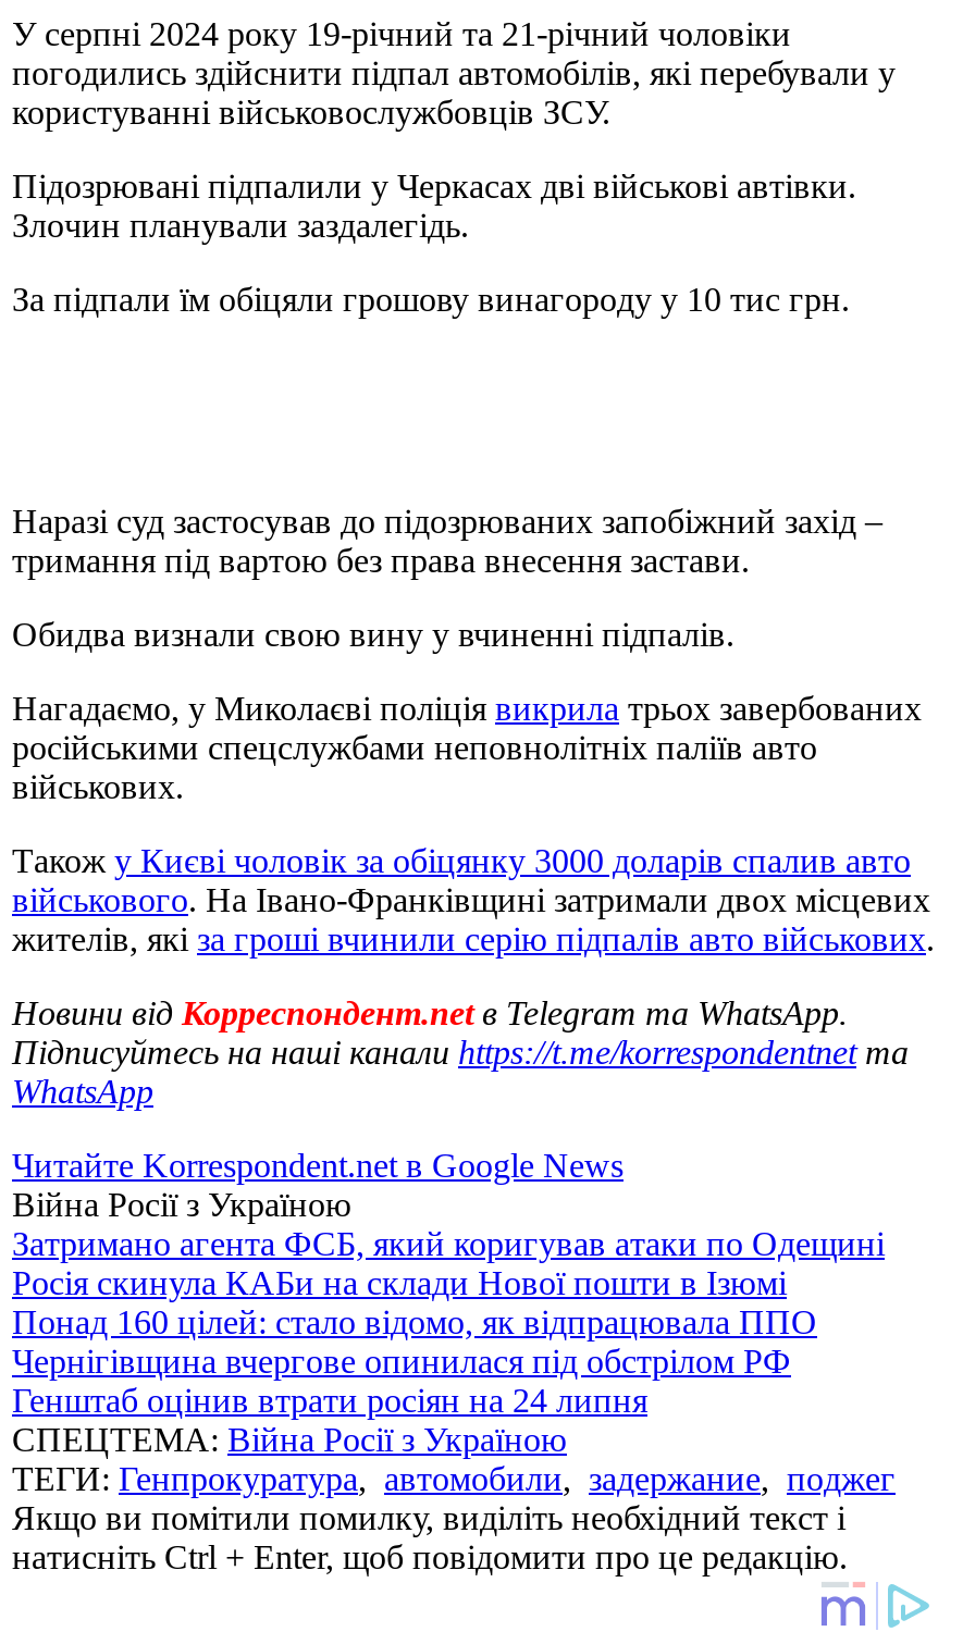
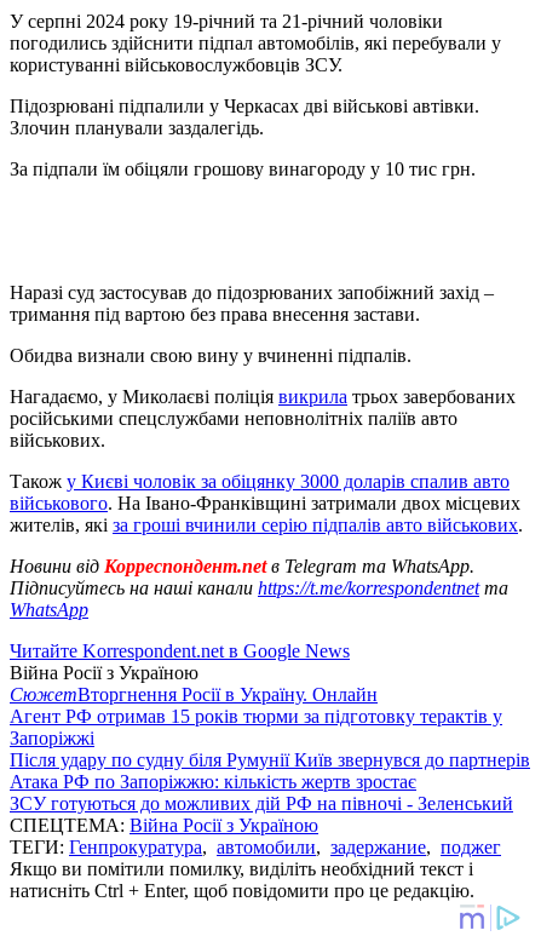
- Затримано агента ФСБ, який коригував атаки по Одещині
- Росія скинула КАБи на склади Нової пошти в Ізюмі
- Понад 160 цілей: стало відомо, як відпрацювала ППО
- Чернігівщина вчергове опинилася під обстрілом РФ
- Генштаб оцінив втрати росіян на 24 липня
+ СюжетВторгнення Росії в Україну. Онлайн
+ Агент РФ отримав 15 років тюрми за підготовку терактів у
+ Запоріжжі
+ Після удару по судну біля Румунії Київ звернувся до партнерів
+ Атака РФ по Запоріжжю: кількість жертв зростає
+ ЗСУ готуються до можливих дій РФ на півночі - Зеленський
